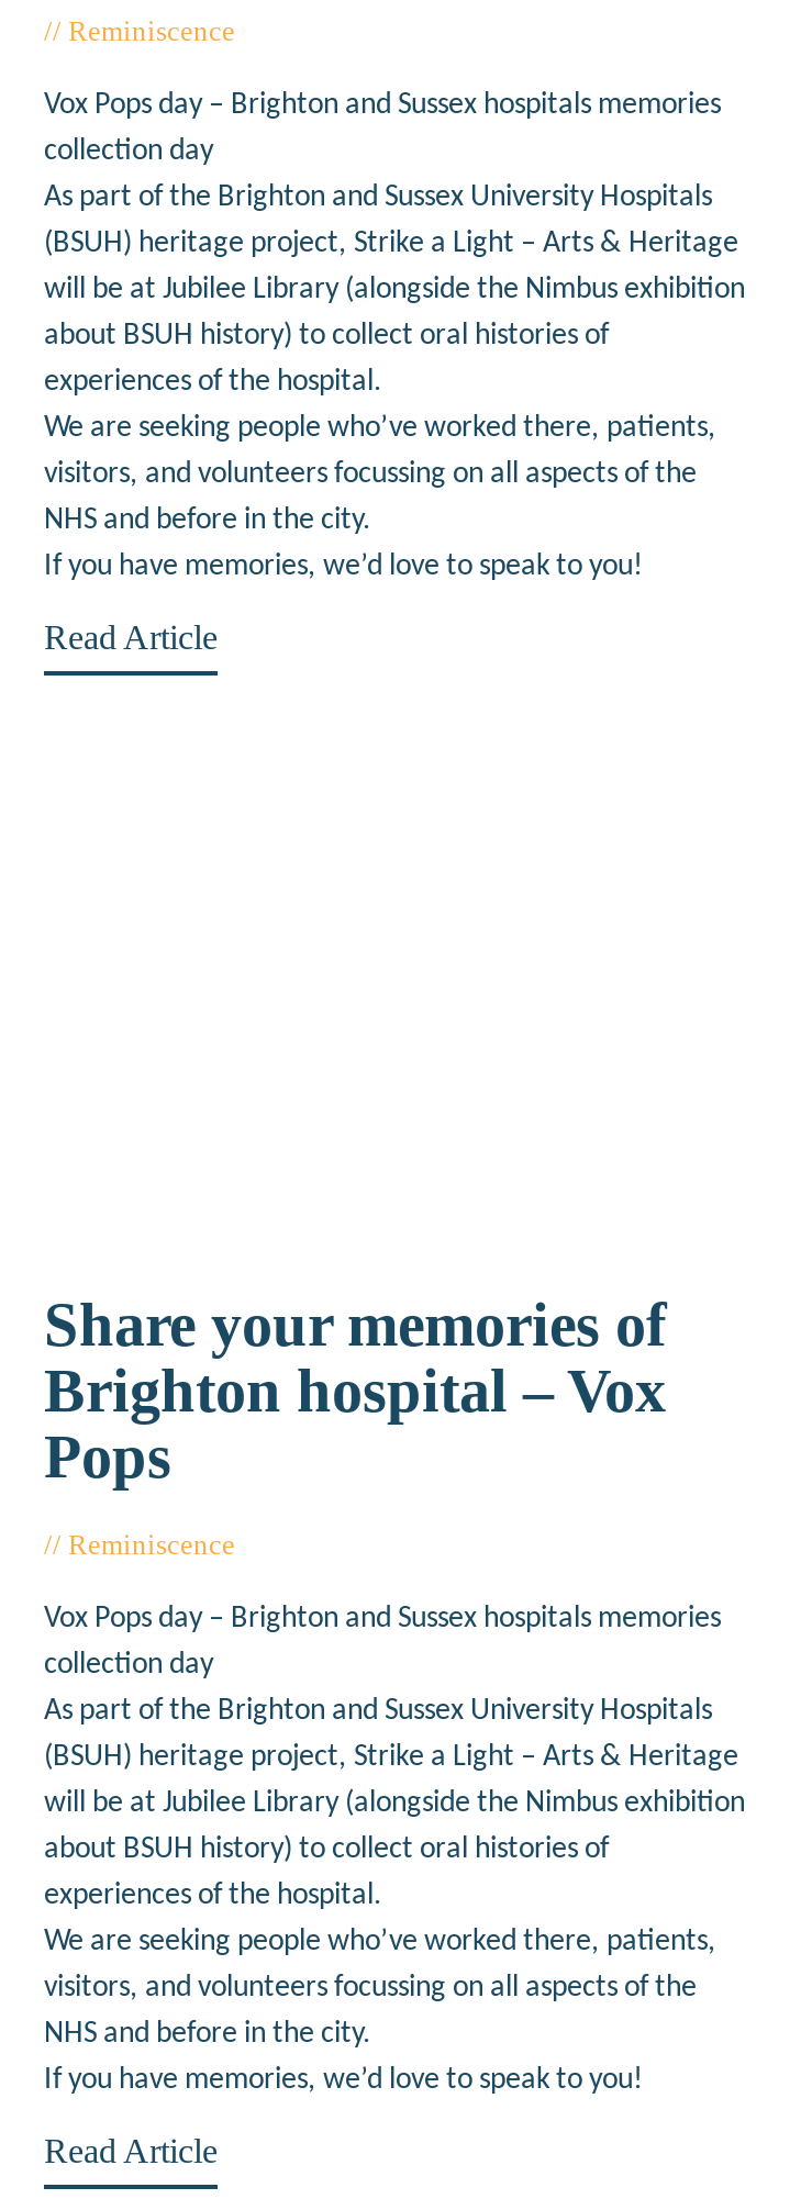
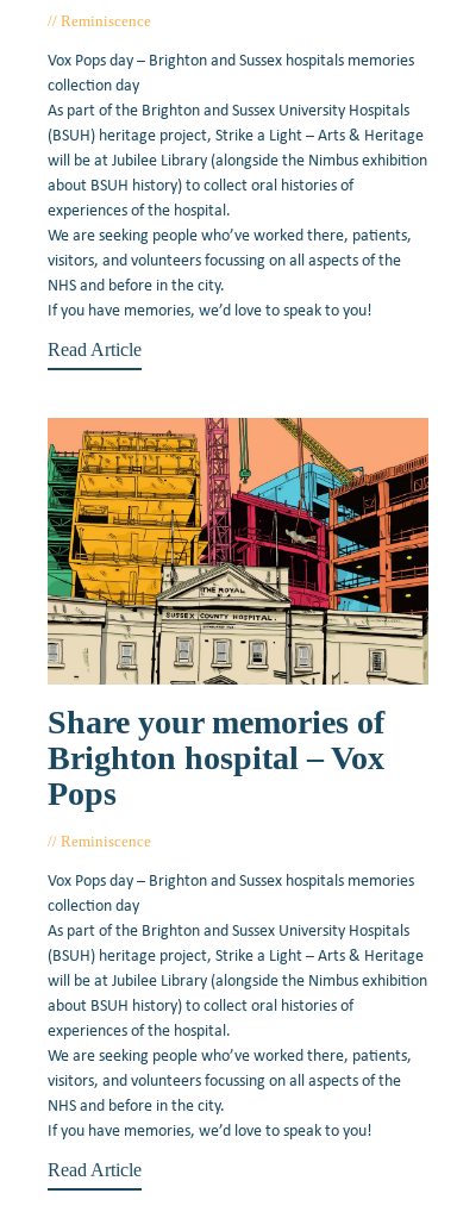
+ [image]
